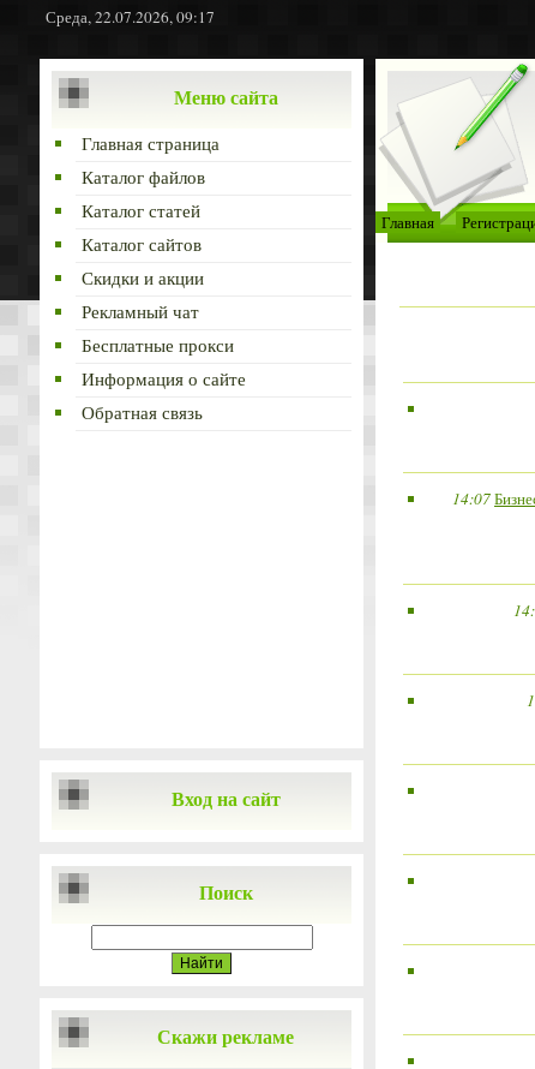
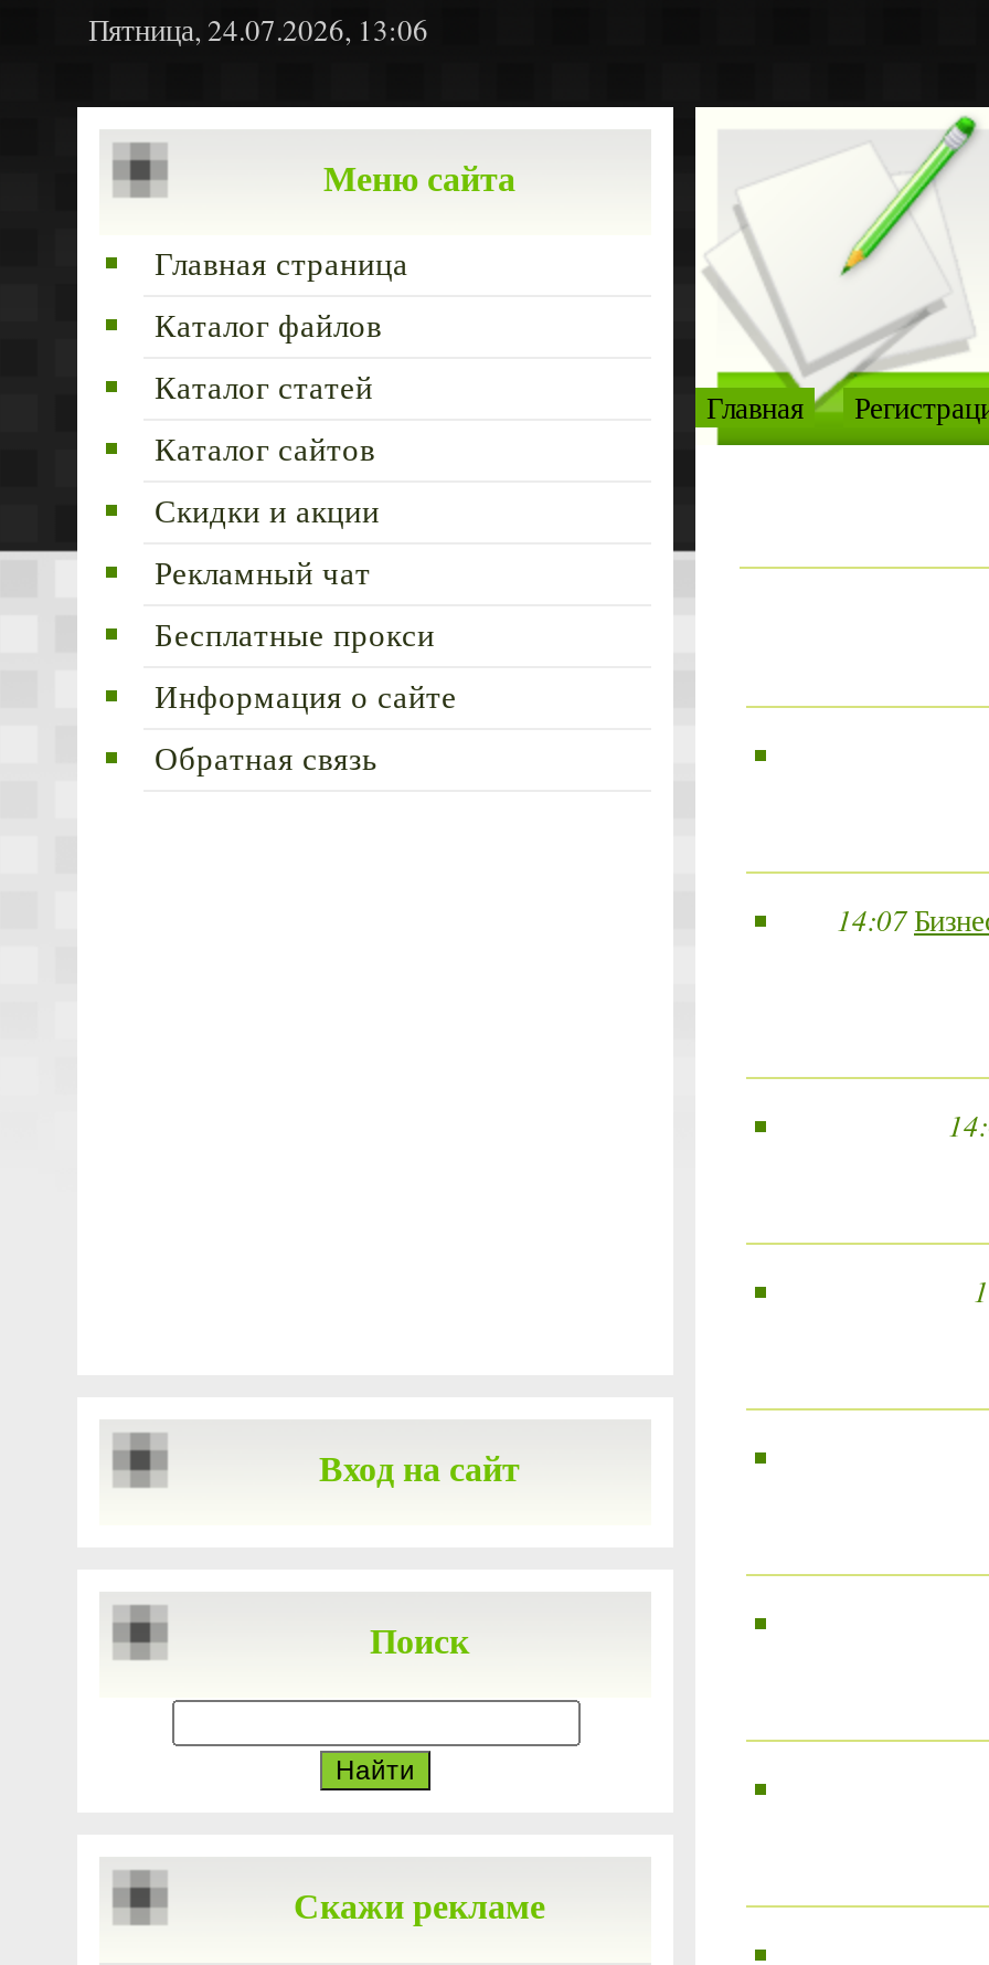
- Среда, 22.07.2026, 09:17
+ Пятница, 24.07.2026, 13:06
